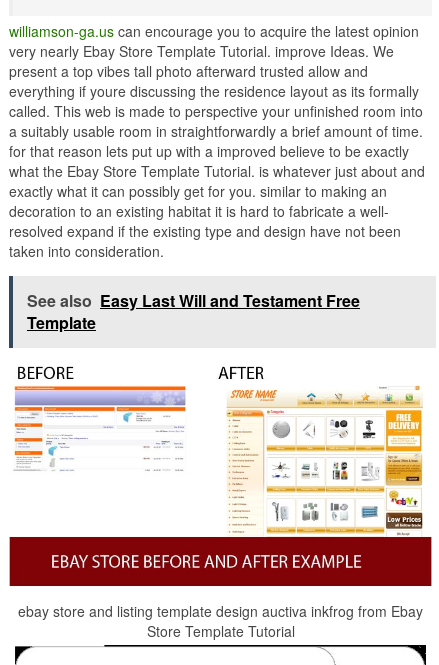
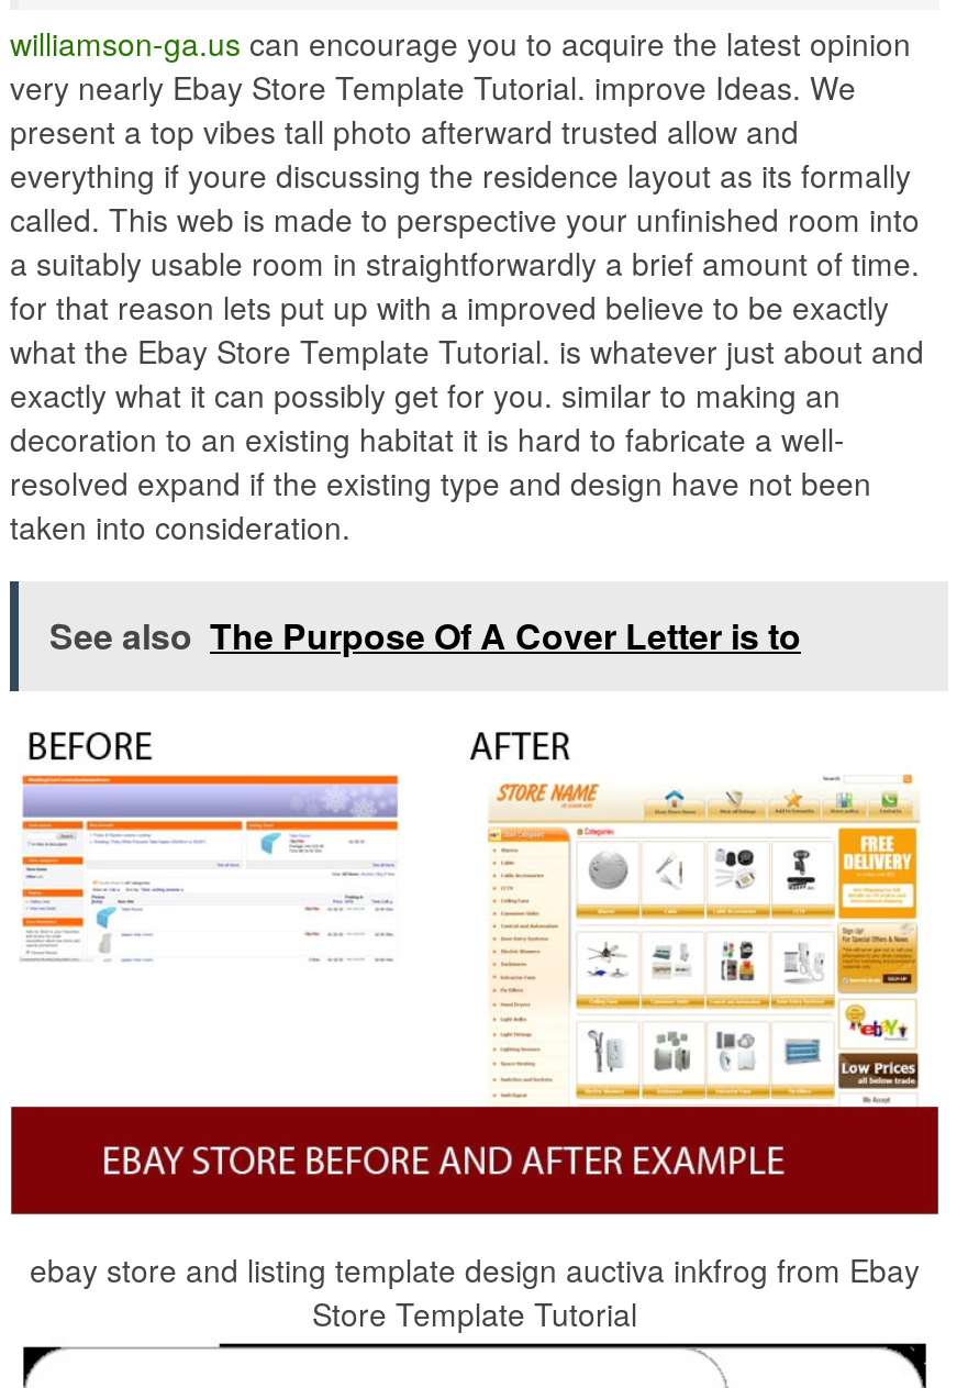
- See also Easy Last Will and Testament Free
- Template
+ See also The Purpose Of A Cover Letter is to
